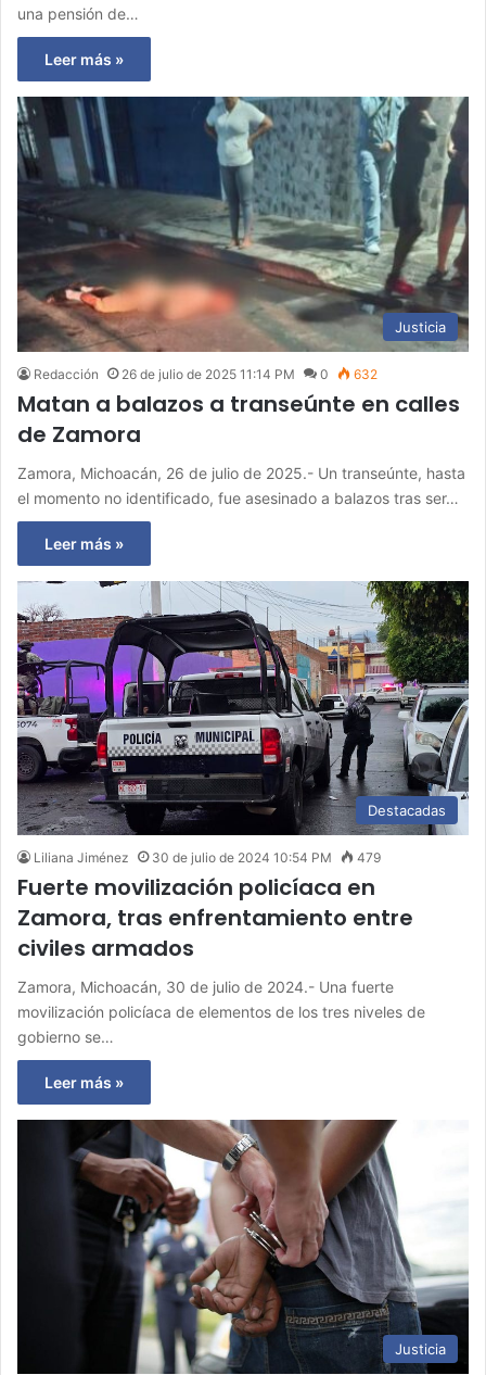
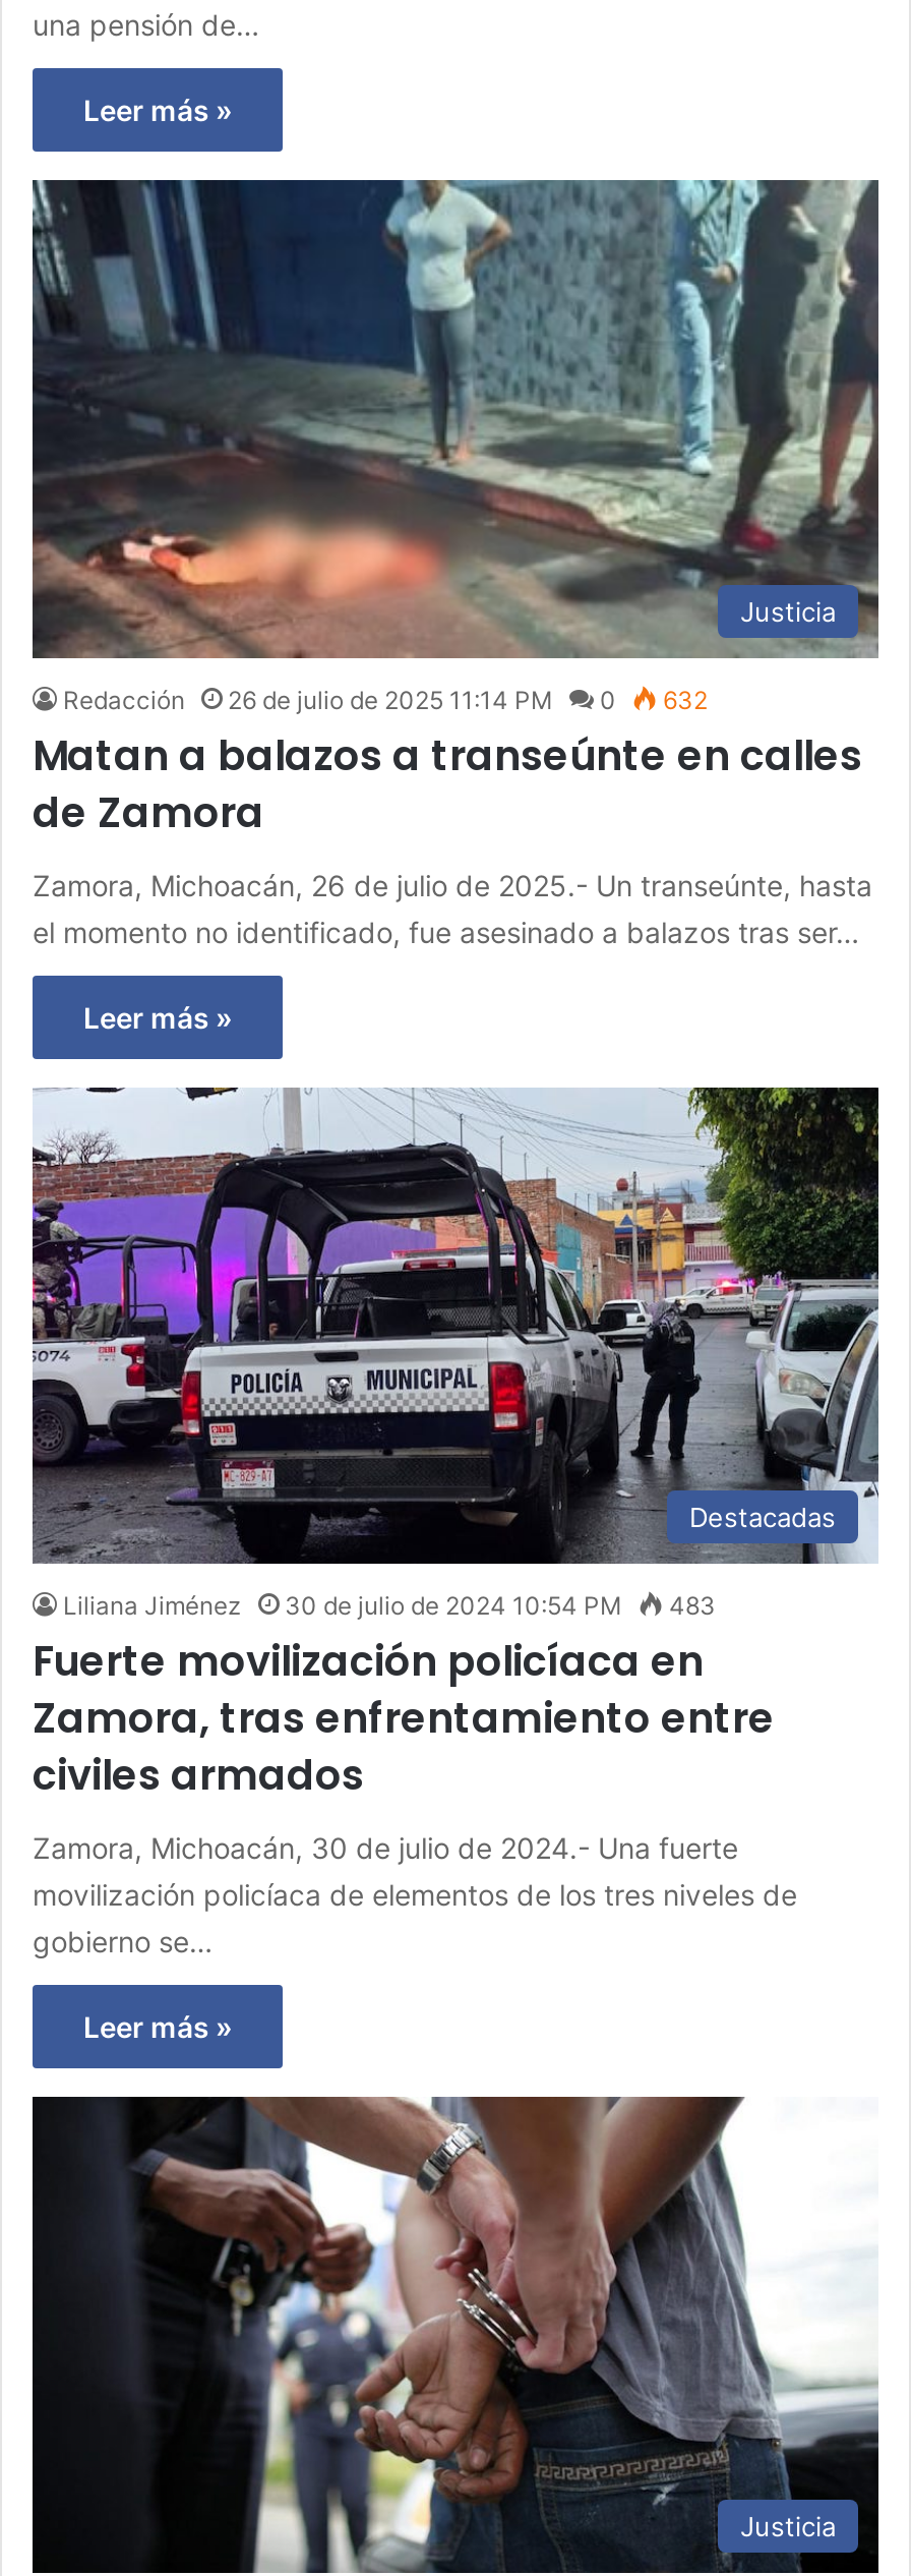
- Liliana Jiménez 30 de julio de 2024 10:54 PM 479
+ Liliana Jiménez 30 de julio de 2024 10:54 PM 483
